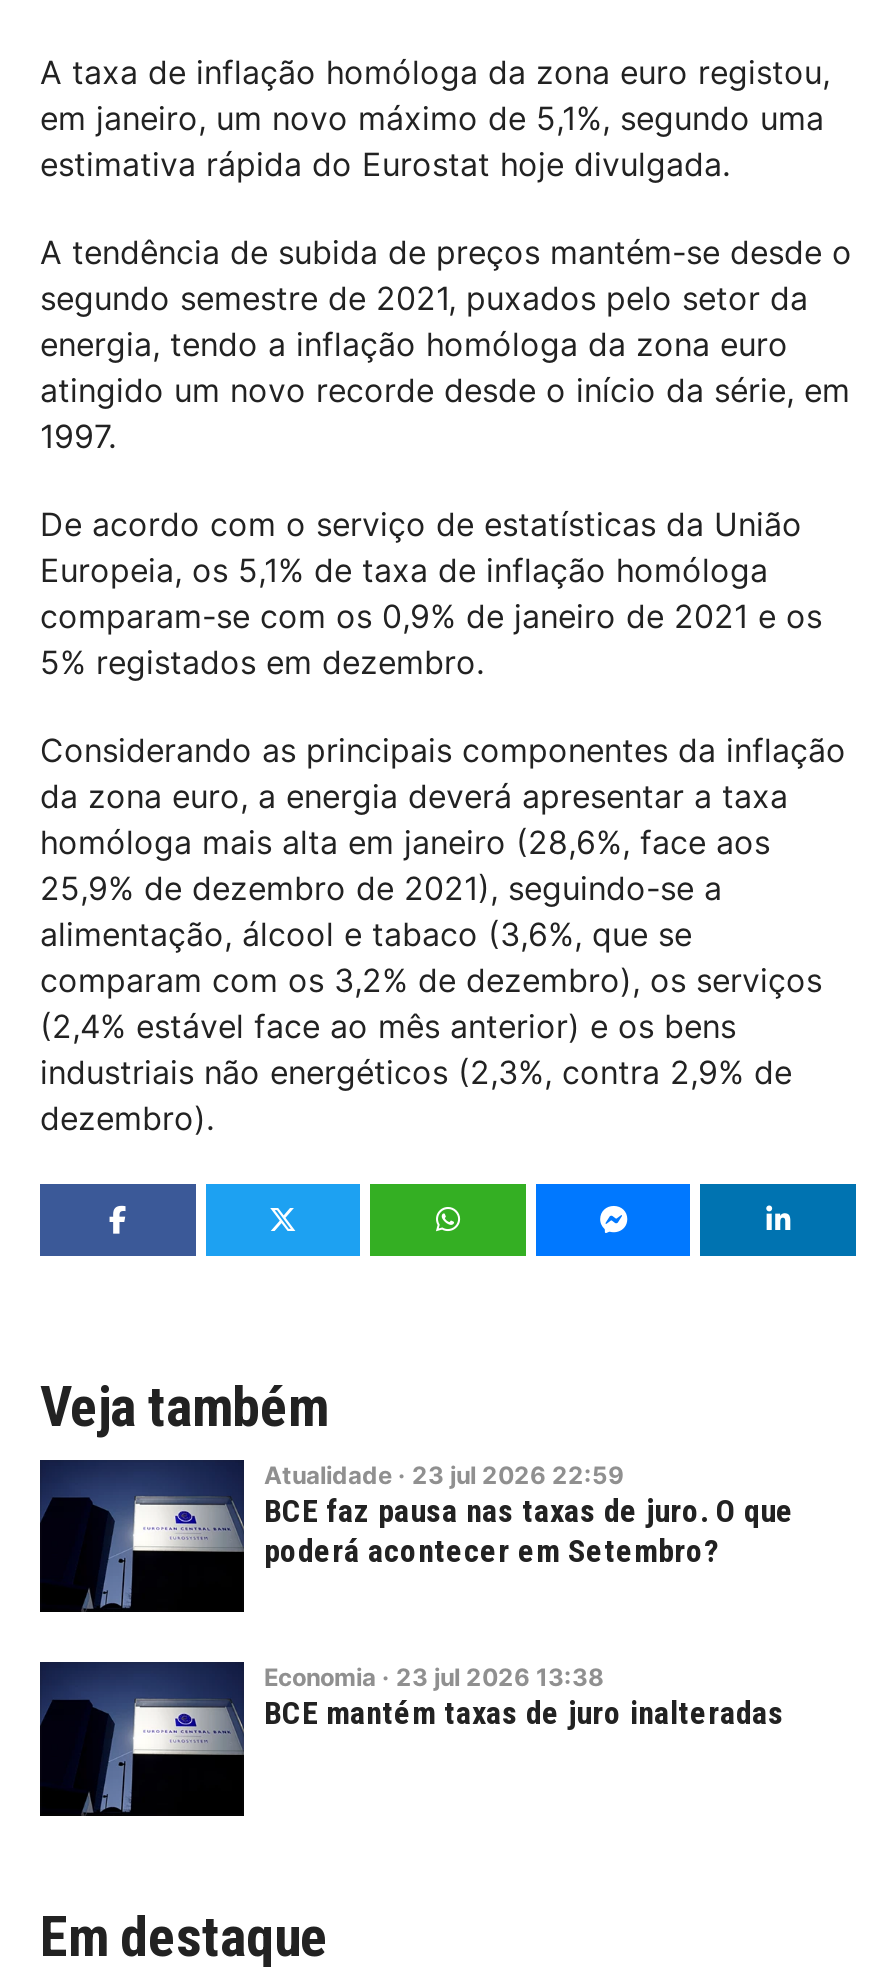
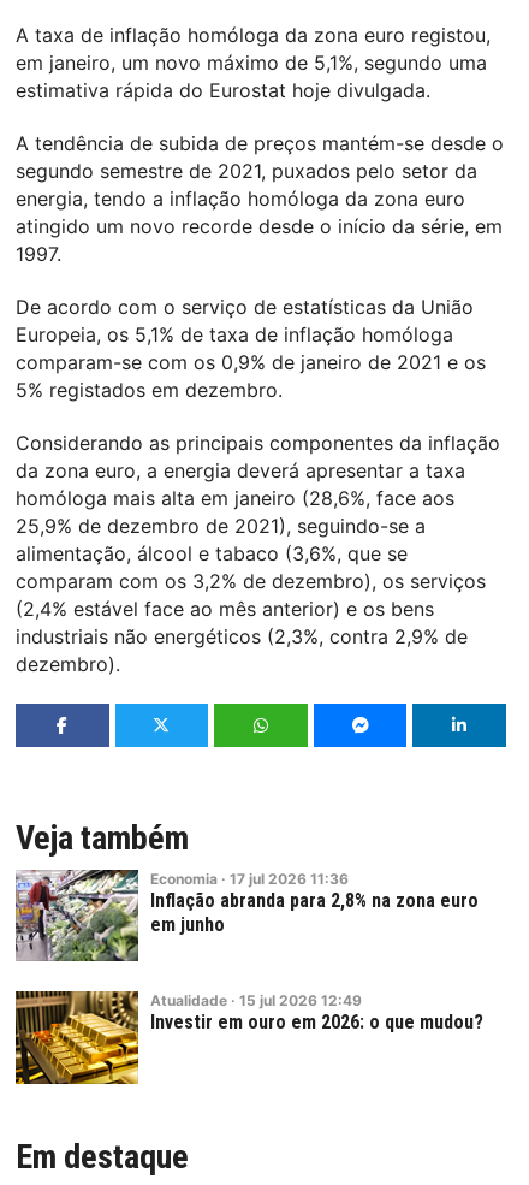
- [image]
- Atualidade · 23 jul 2026 22:59
- BCE faz pausa nas taxas de juro. O que
- poderá acontecer em Setembro?
+ [image]
+ Economia · 17 jul 2026 11:36
+ Inflação abranda para 2,8% na zona euro
+ em junho

- [image]
- Economia · 23 jul 2026 13:38
- BCE mantém taxas de juro inalteradas
+ [image]
+ Atualidade · 15 jul 2026 12:49
+ Investir em ouro em 2026: o que mudou?
